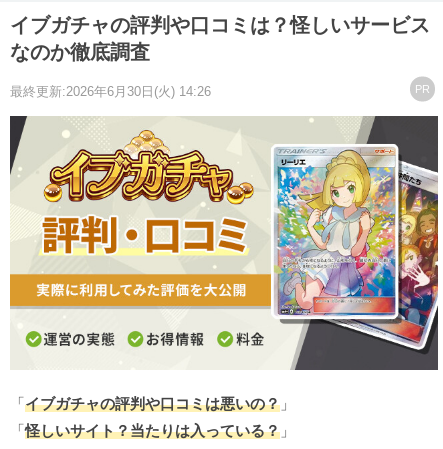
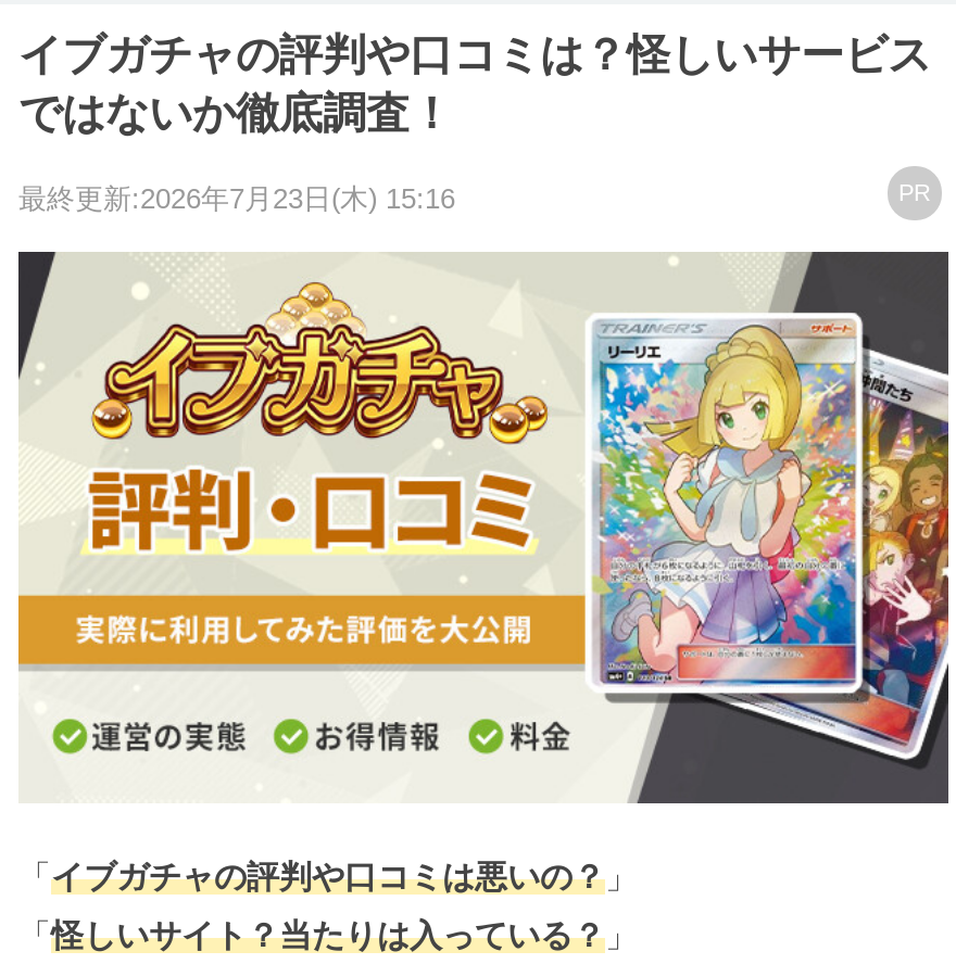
- なのか徹底調査
+ ではないか徹底調査！

- 最終更新:2026年6月30日(火) 14:26
+ 最終更新:2026年7月23日(木) 15:16
